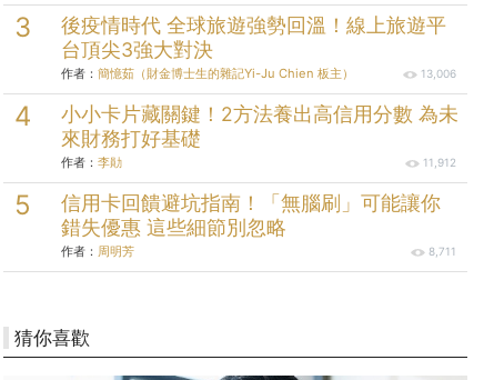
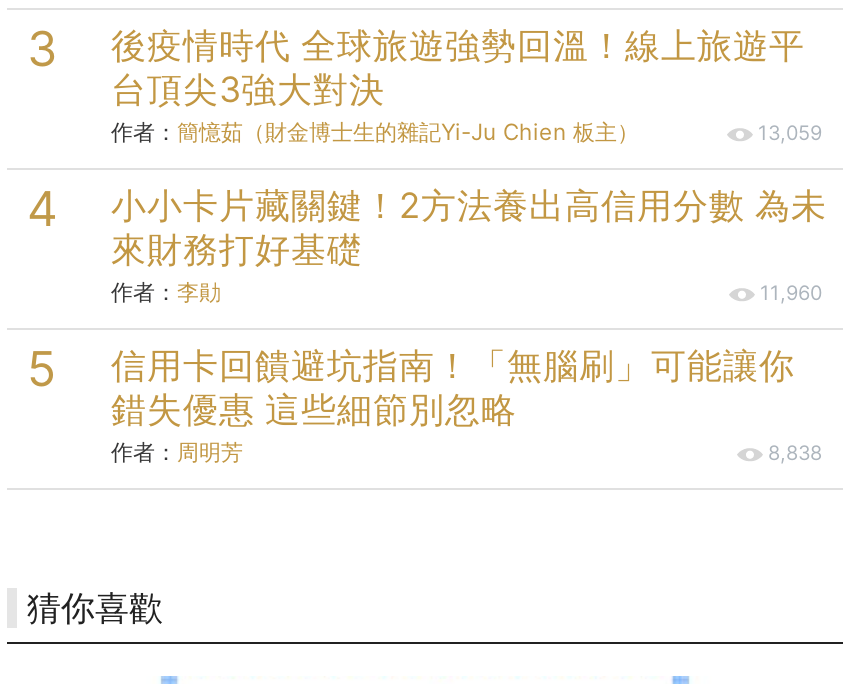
- 13,006
+ 13,059

- 11,912
+ 11,960

- 8,711
+ 8,838
